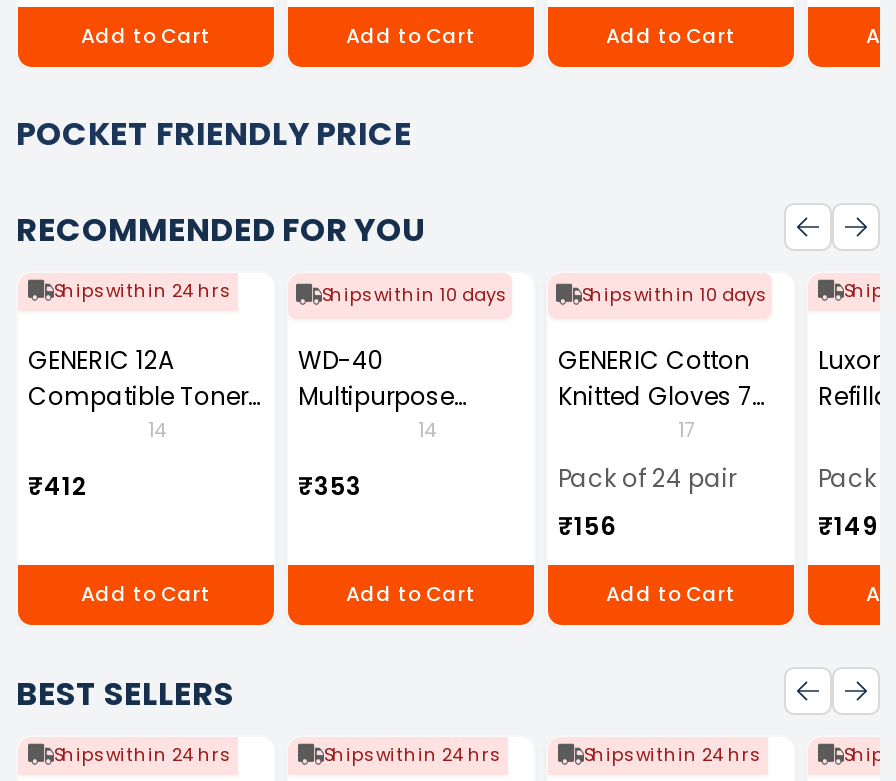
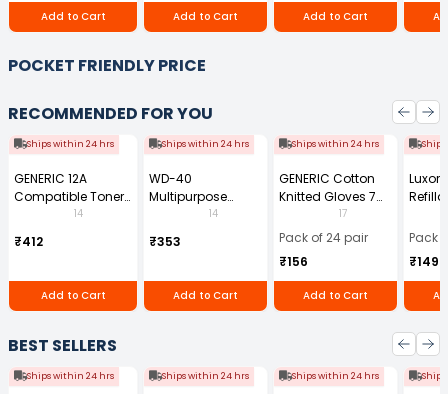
- Ships within 10 days
+ Ships within 24 hrs

- Ships within 10 days
+ Ships within 24 hrs
